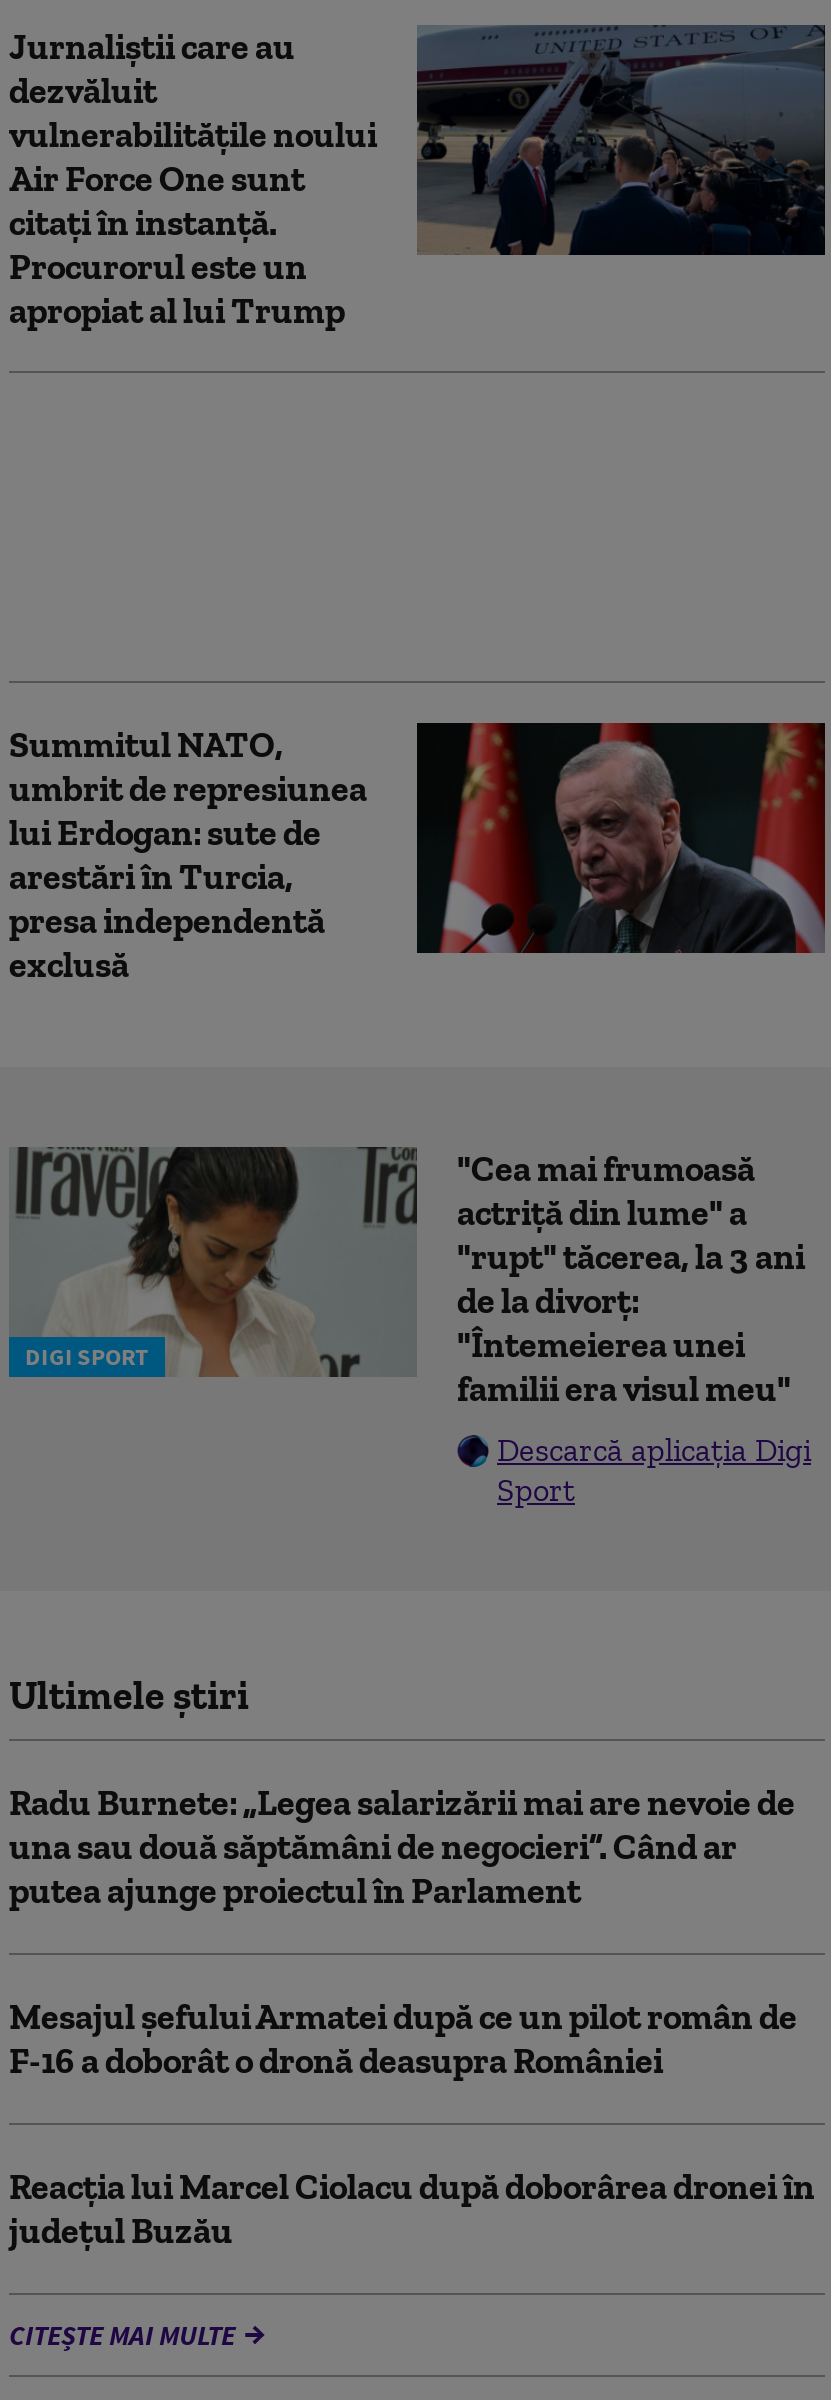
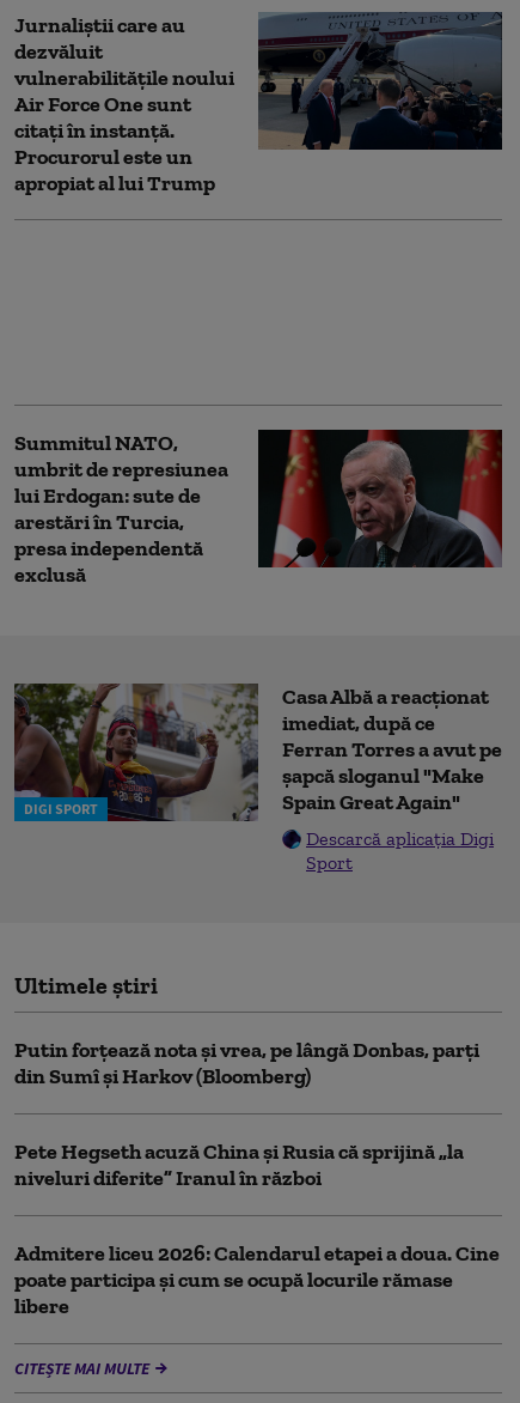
- [image]
- "Cea mai frumoasă
- actriță din lume" a
- "rupt" tăcerea, la 3 ani
- de la divorț:
- "Întemeierea unei
- familii era visul meu"
+ [image]
+ Casa Albă a reacționat
+ imediat, după ce
+ Ferran Torres a avut pe
+ șapcă sloganul "Make
+ Spain Great Again"

- Radu Burnete: „Legea salarizării mai are nevoie de
- una sau două săptămâni de negocieri”. Când ar
- putea ajunge proiectul în Parlament
+ Putin forțează nota și vrea, pe lângă Donbas, parți
+ din Sumî și Harkov (Bloomberg)

- Mesajul șefului Armatei după ce un pilot român de
- F-16 a doborât o dronă deasupra României
+ Pete Hegseth acuză China şi Rusia că sprijină „la
+ niveluri diferite” Iranul în război

- Reacția lui Marcel Ciolacu după doborârea dronei în
- județul Buzău
+ Admitere liceu 2026: Calendarul etapei a doua. Cine
+ poate participa și cum se ocupă locurile rămase
+ libere
